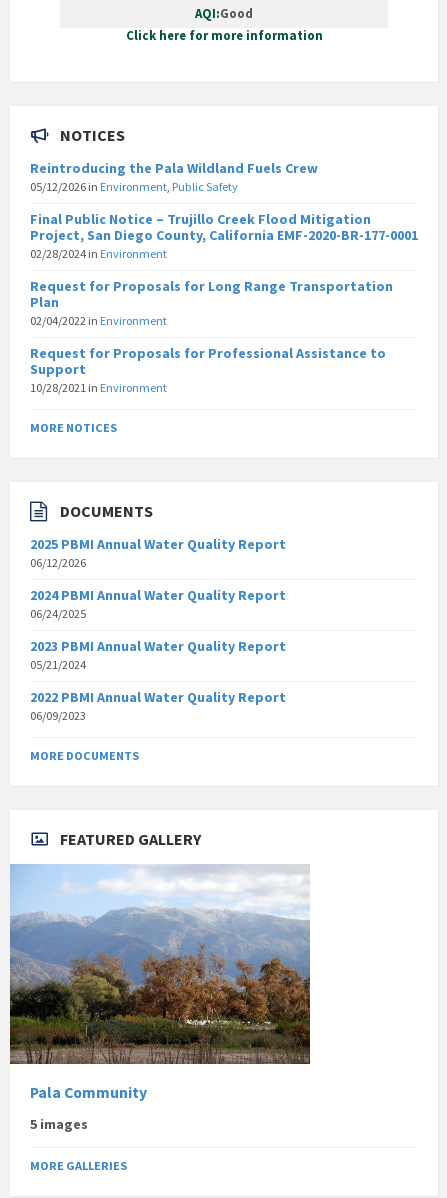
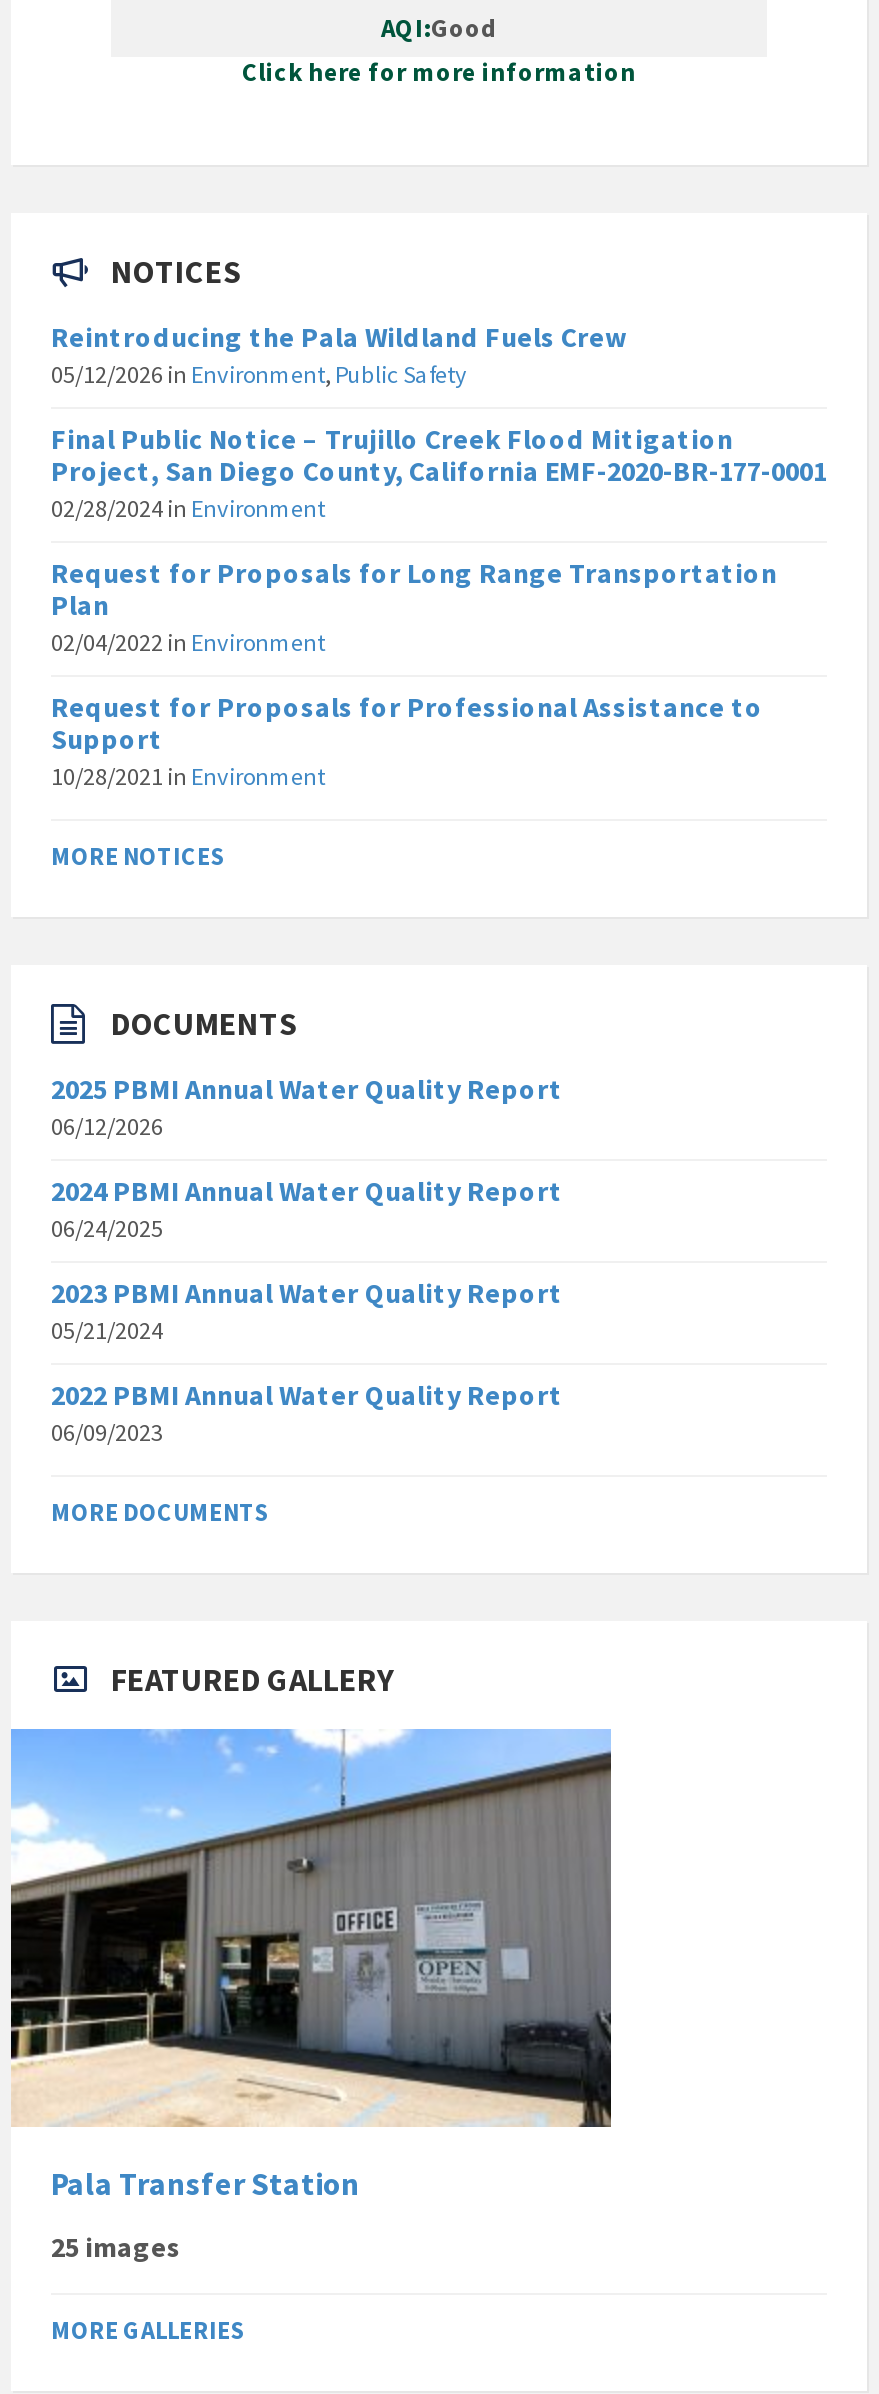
- [image]
- Pala Community
+ [image]
+ Pala Transfer Station

- 5 images
+ 25 images
